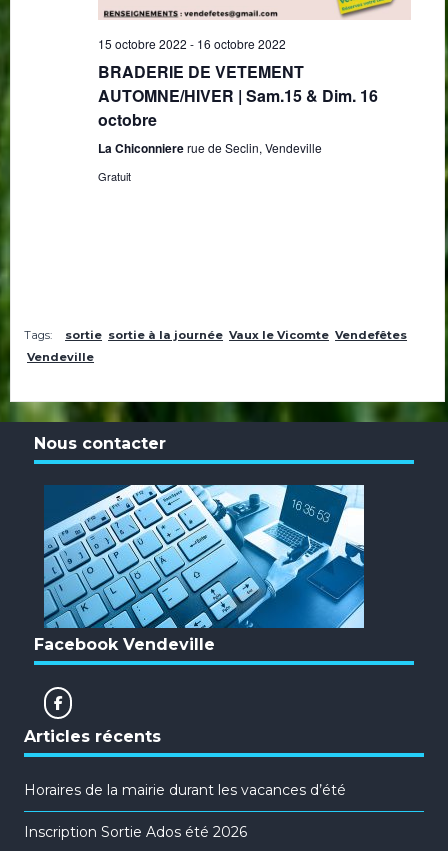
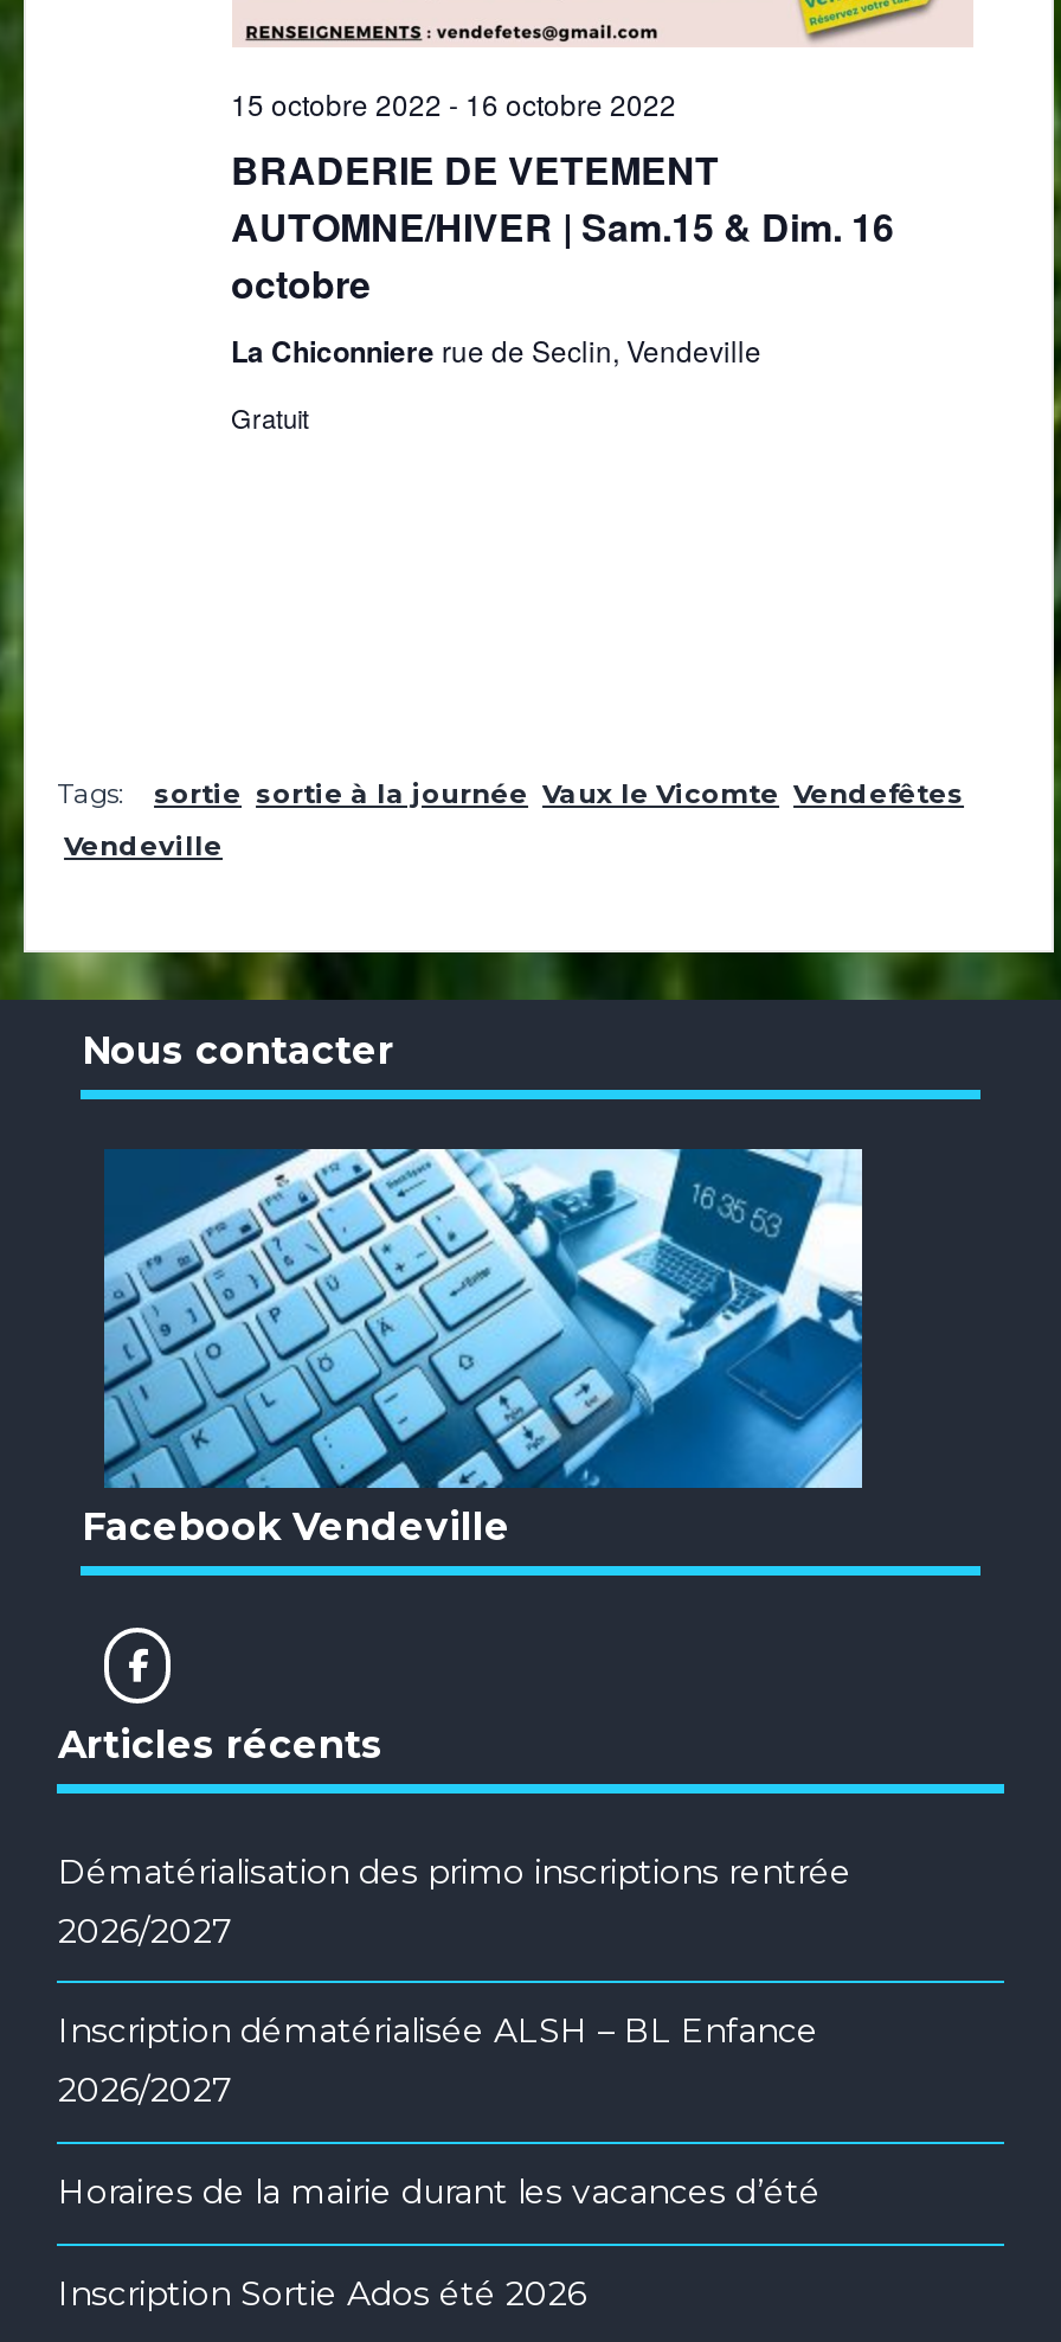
+ Dématérialisation des primo inscriptions rentrée
+ 2026/2027
+ Inscription dématérialisée ALSH – BL Enfance
+ 2026/2027
